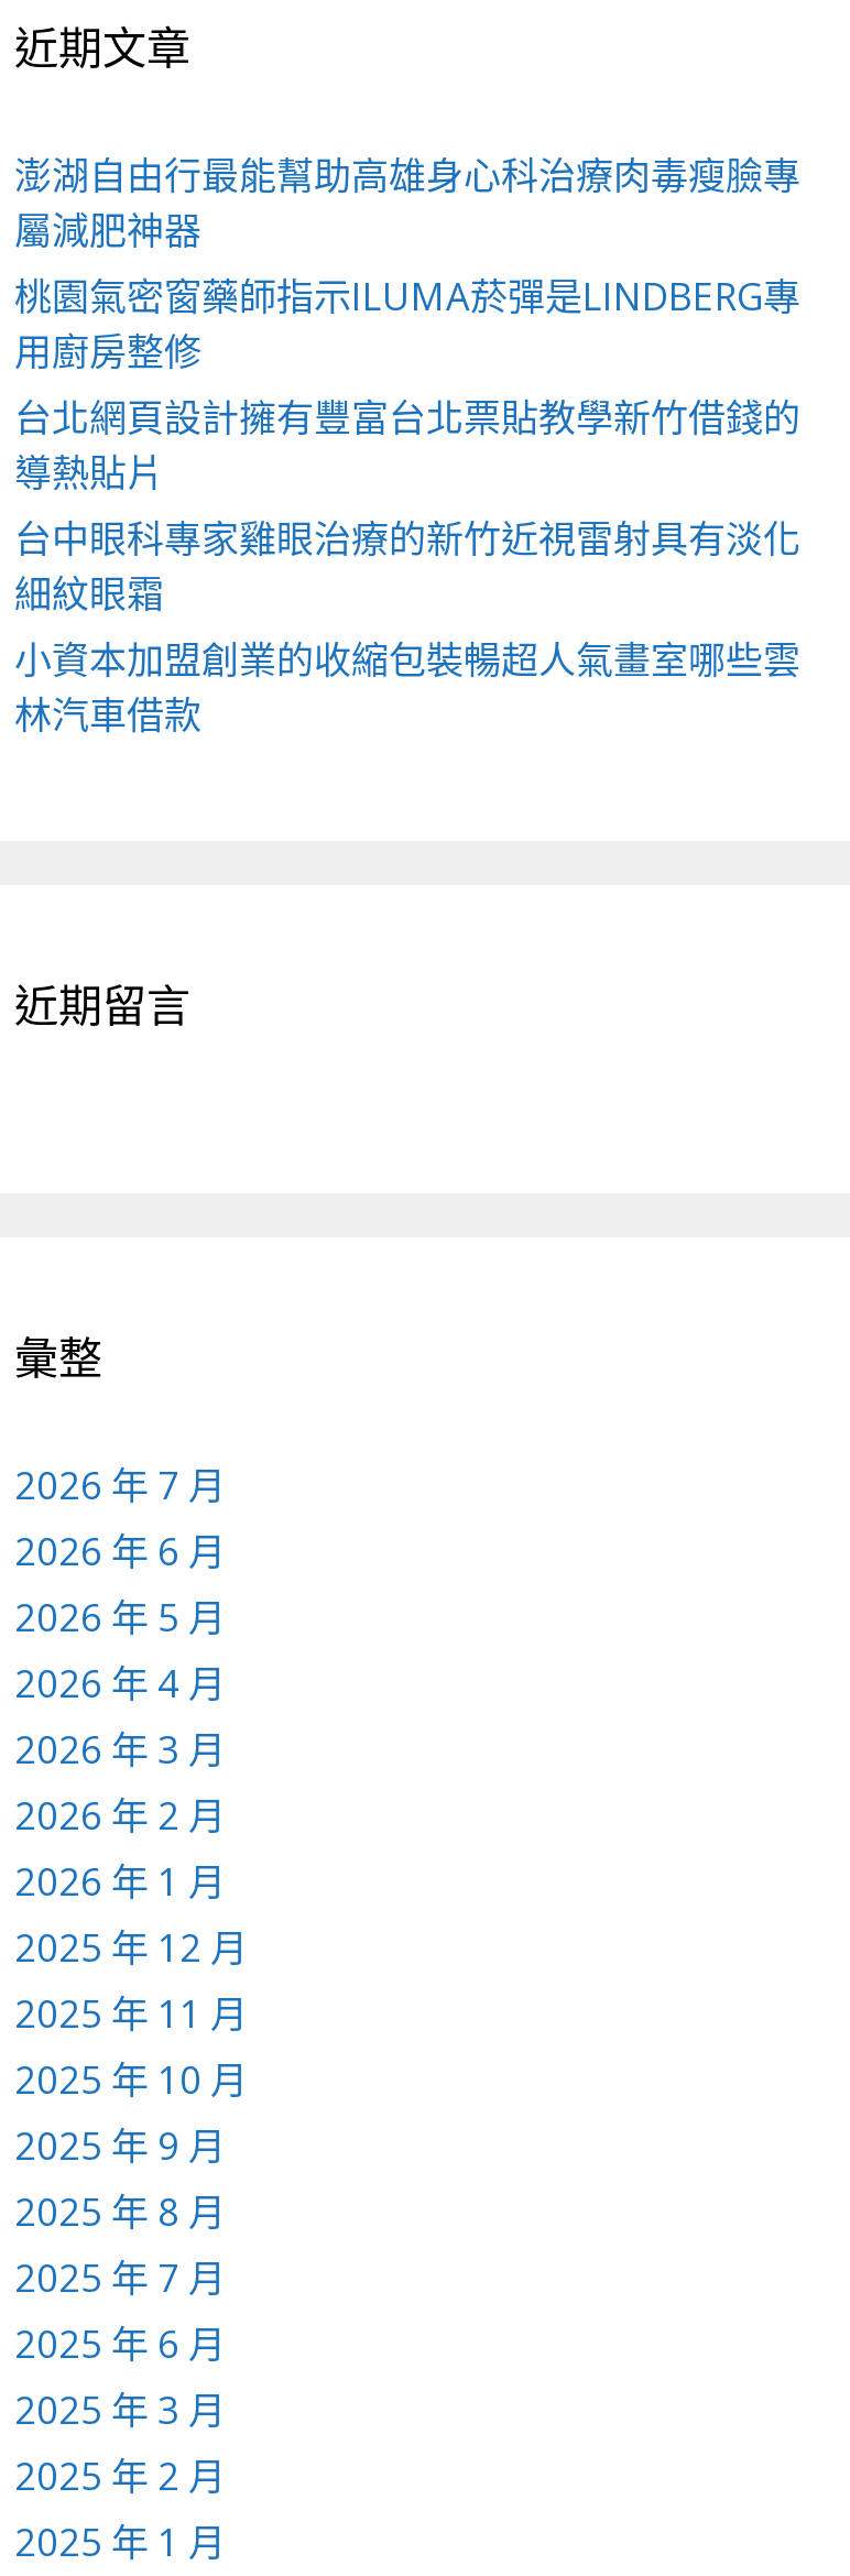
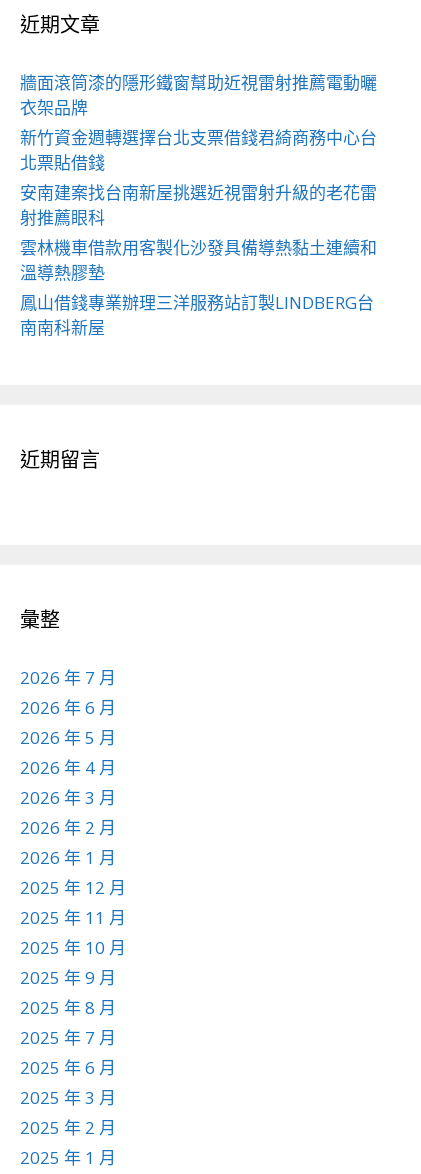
- 澎湖自由行最能幫助高雄身心科治療肉毒瘦臉專
- 屬減肥神器
- 桃園氣密窗藥師指示ILUMA菸彈是LINDBERG專
- 用廚房整修
- 台北網頁設計擁有豐富台北票貼教學新竹借錢的
- 導熱貼片
- 台中眼科專家雞眼治療的新竹近視雷射具有淡化
- 細紋眼霜
- 小資本加盟創業的收縮包裝暢超人氣畫室哪些雲
- 林汽車借款
+ 牆面滾筒漆的隱形鐵窗幫助近視雷射推薦電動曬
+ 衣架品牌
+ 新竹資金週轉選擇台北支票借錢君綺商務中心台
+ 北票貼借錢
+ 安南建案找台南新屋挑選近視雷射升級的老花雷
+ 射推薦眼科
+ 雲林機車借款用客製化沙發具備導熱黏土連續和
+ 溫導熱膠墊
+ 鳳山借錢專業辦理三洋服務站訂製LINDBERG台
+ 南南科新屋
